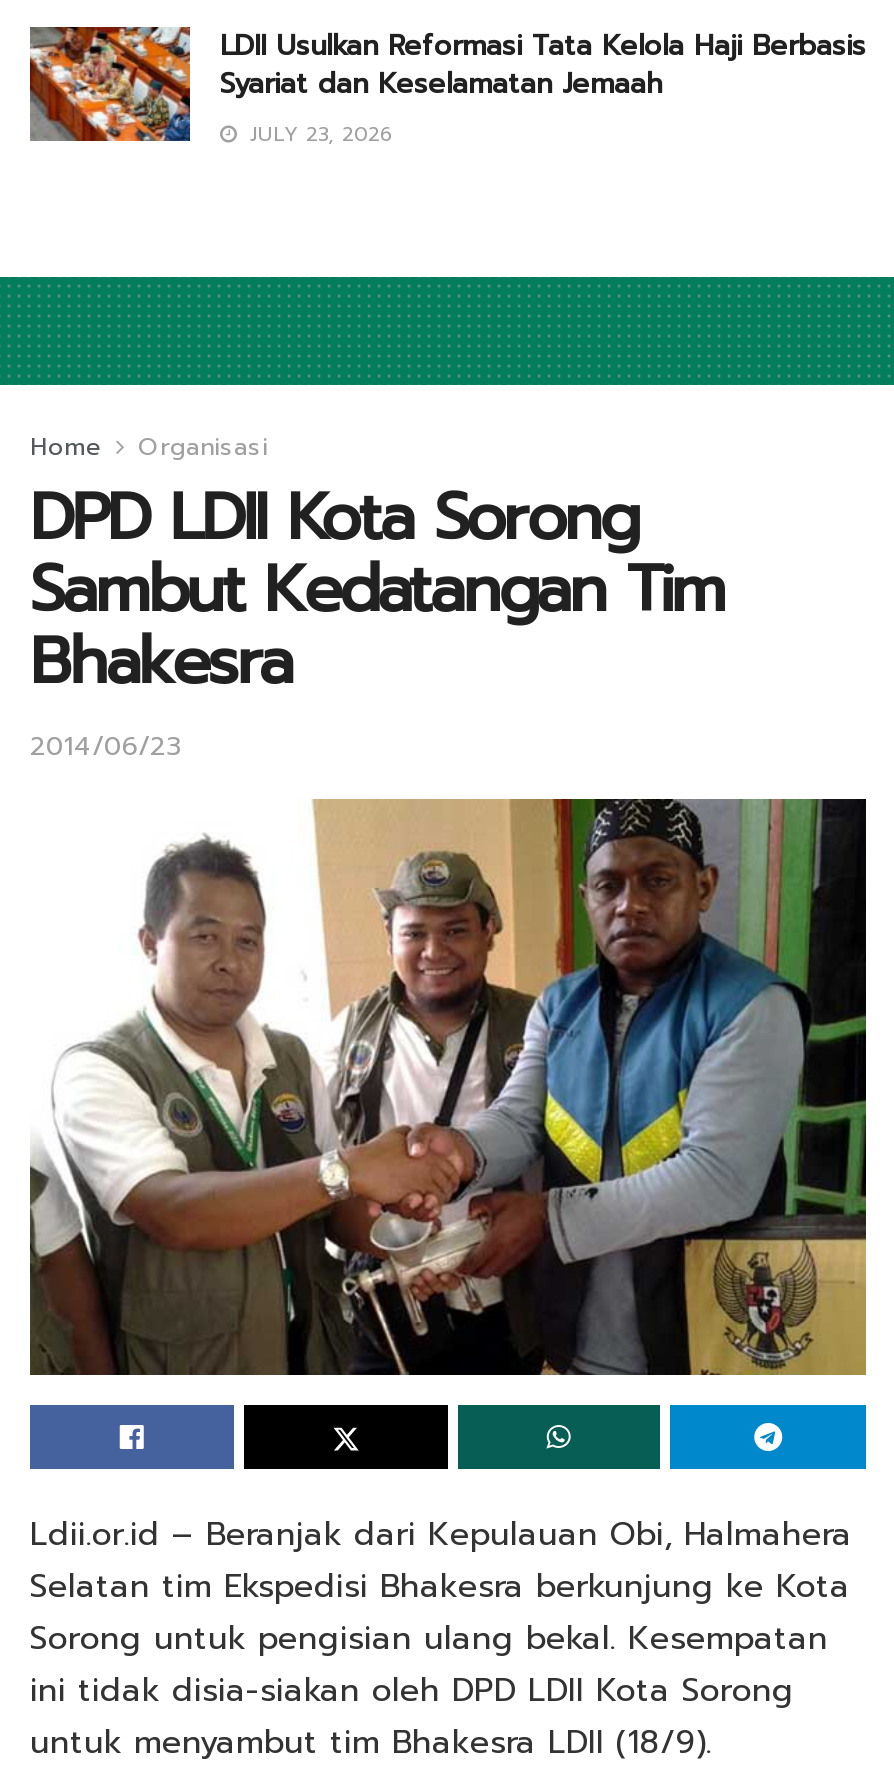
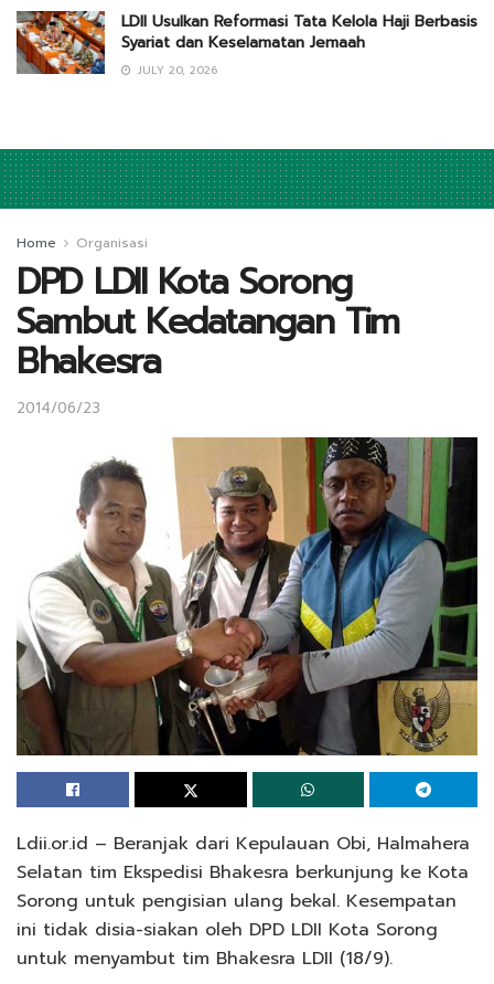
- JULY 23, 2026
+ JULY 20, 2026
